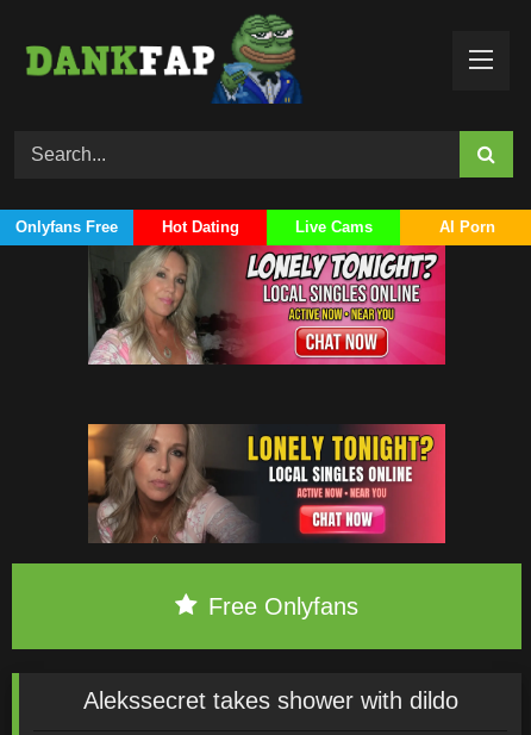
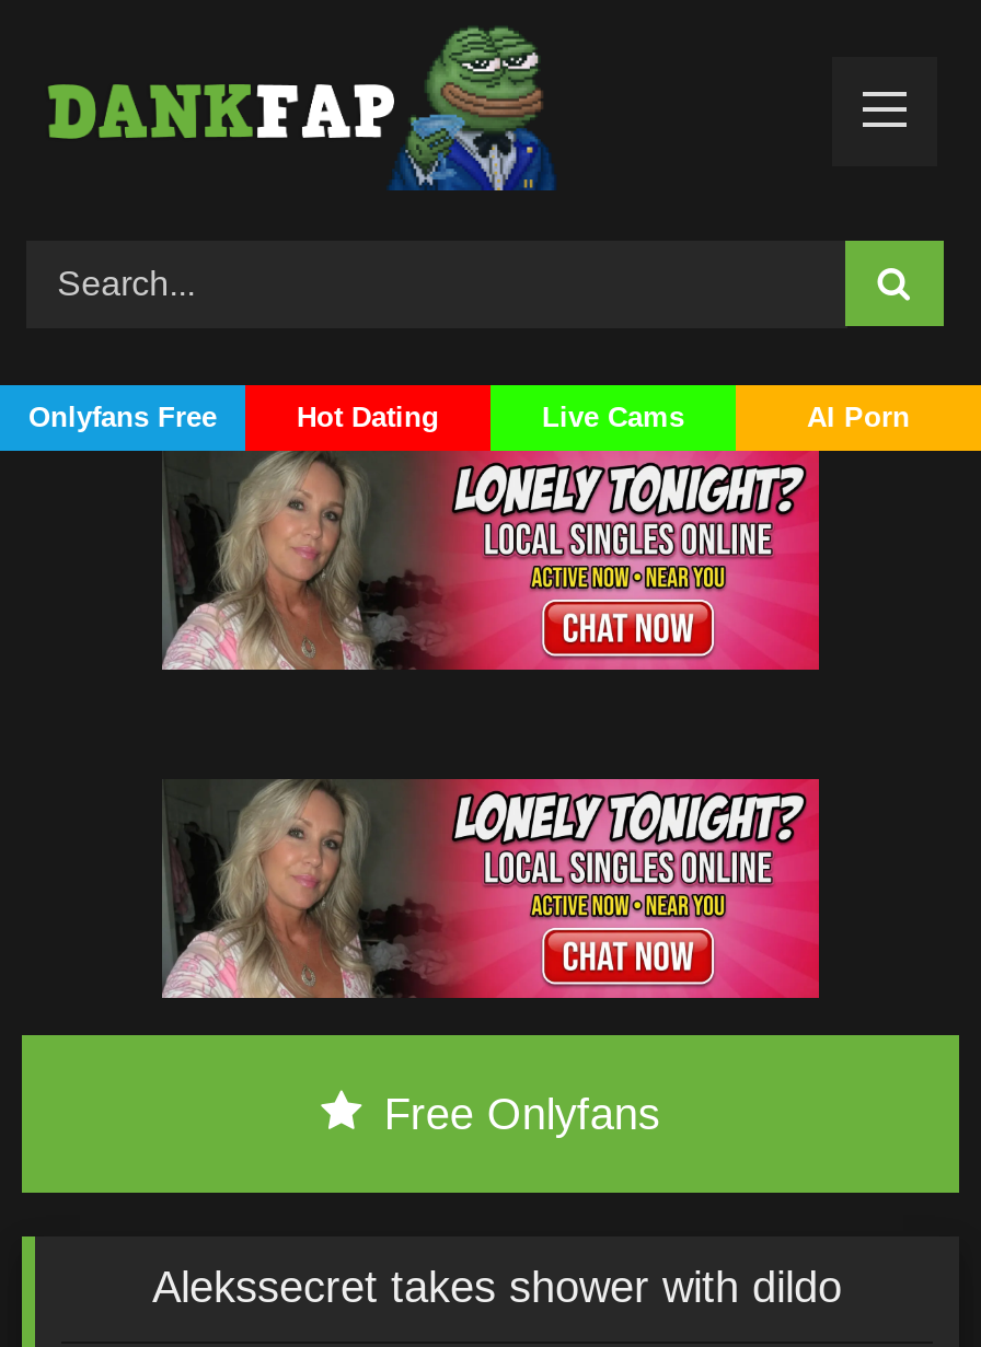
- [image]
+ [image]
